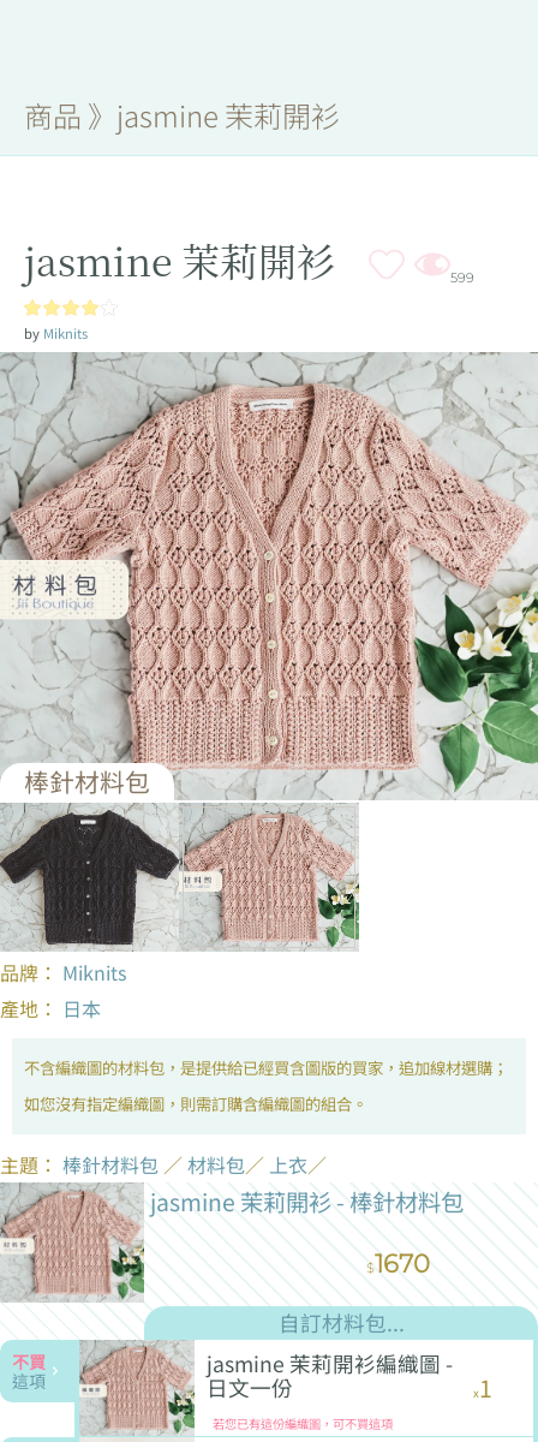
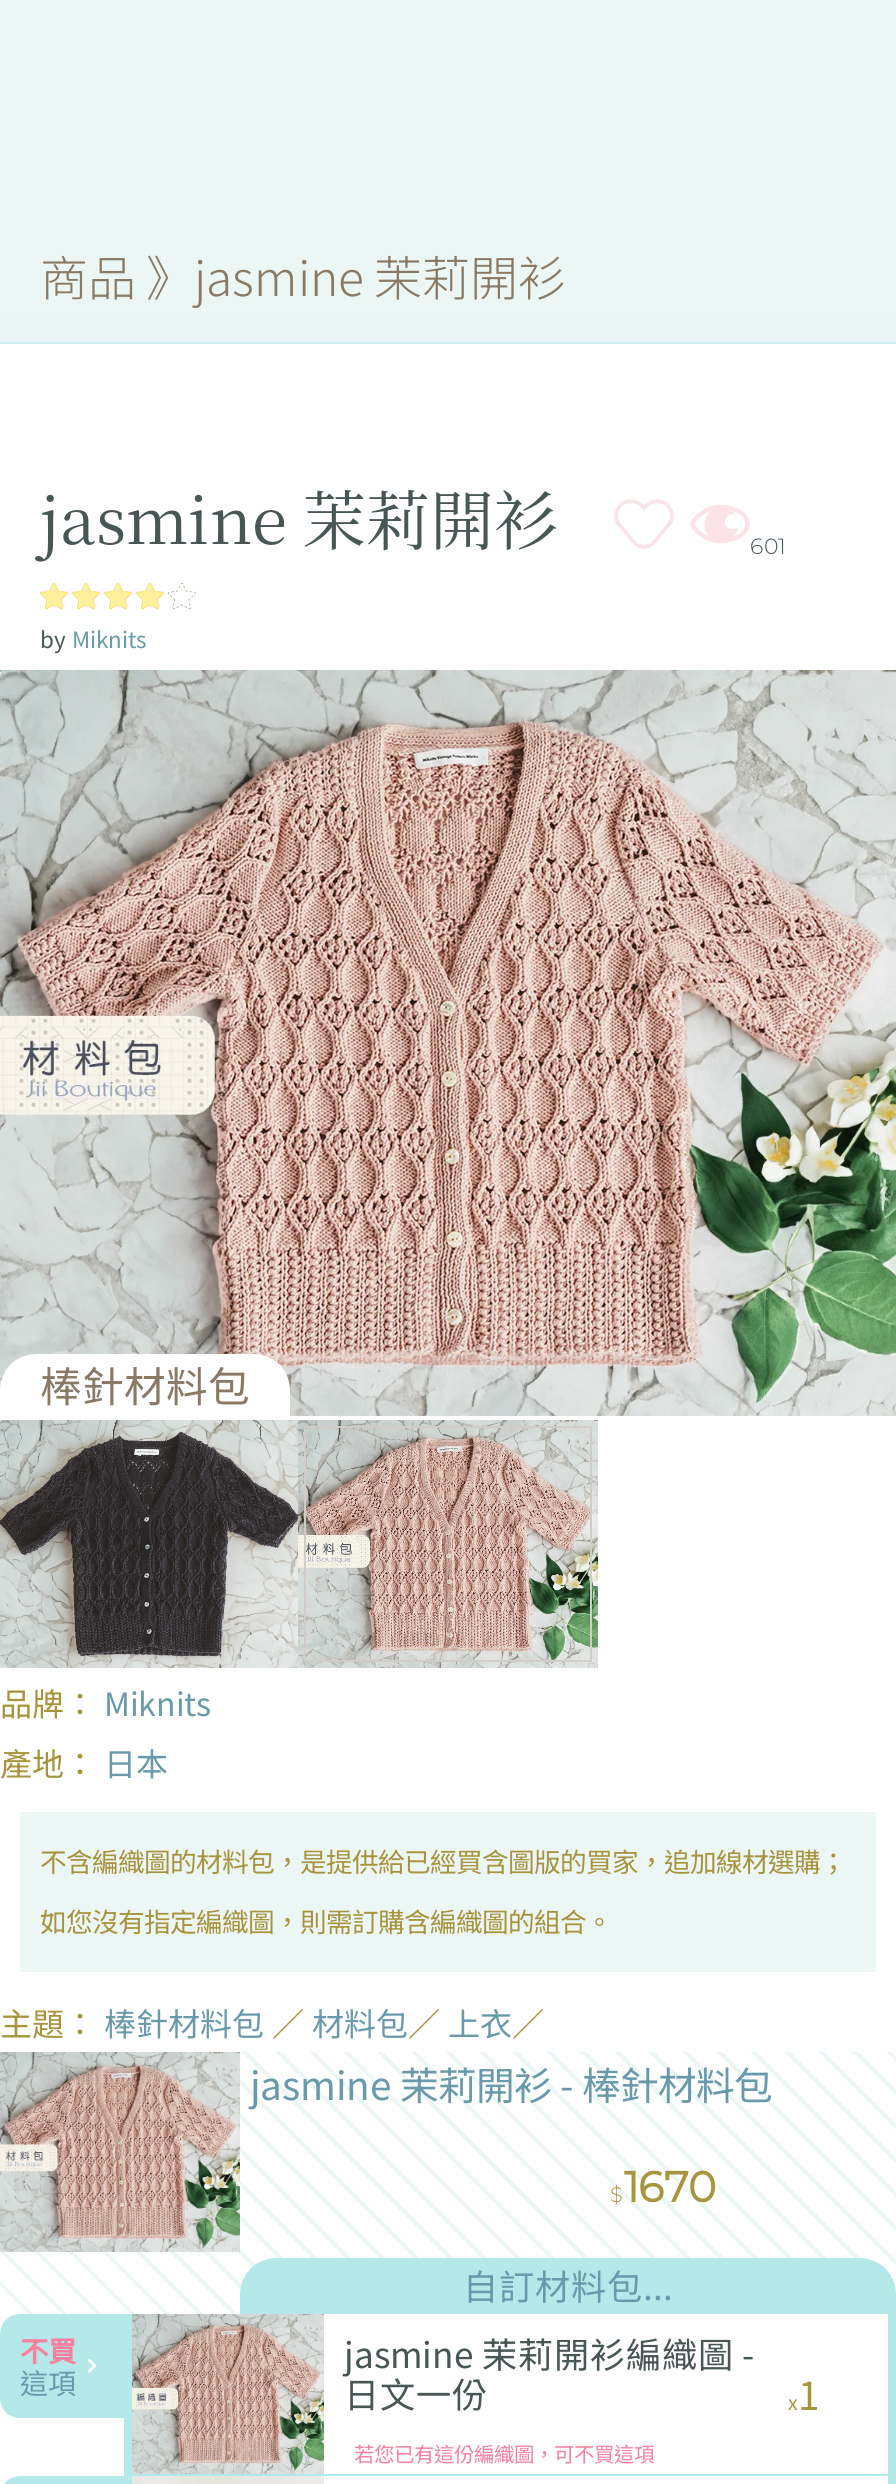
- 599
+ 601
